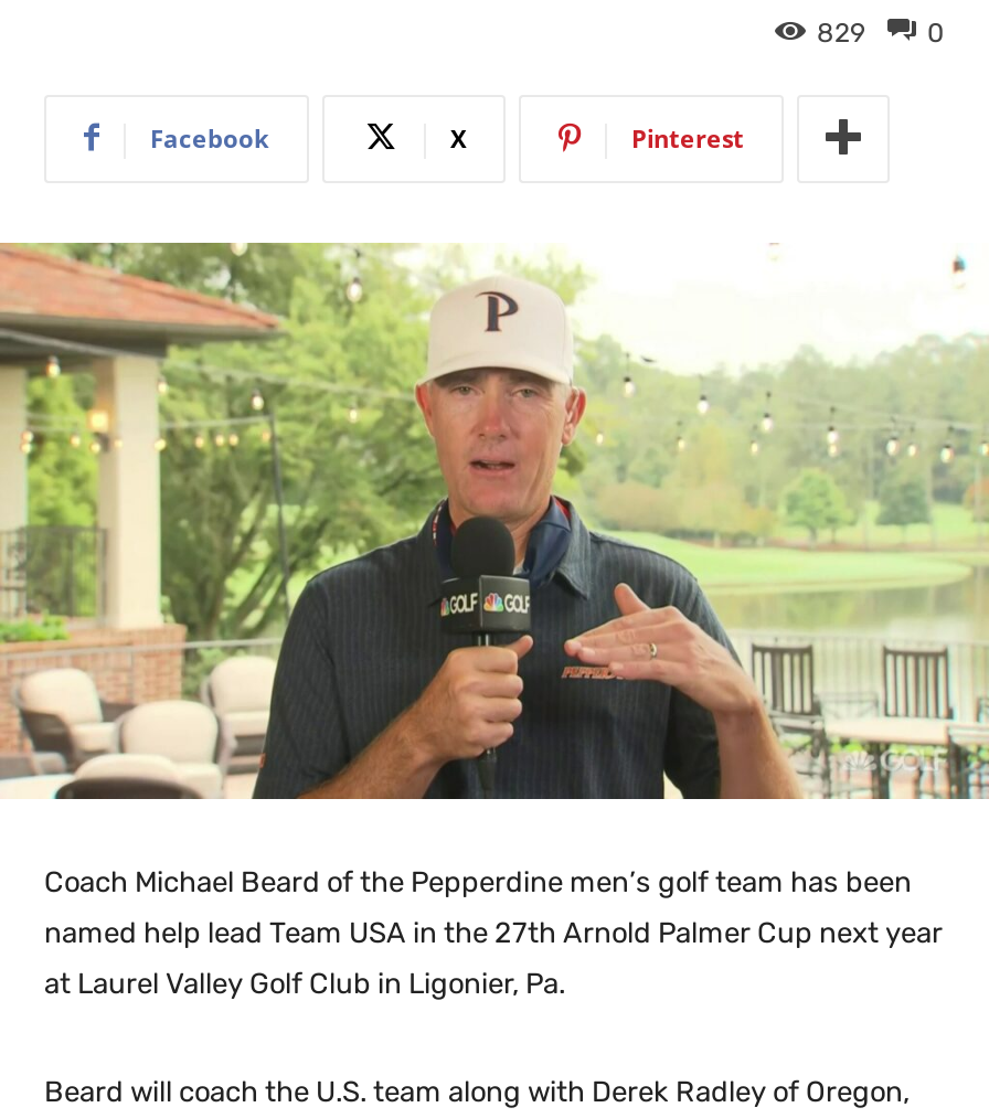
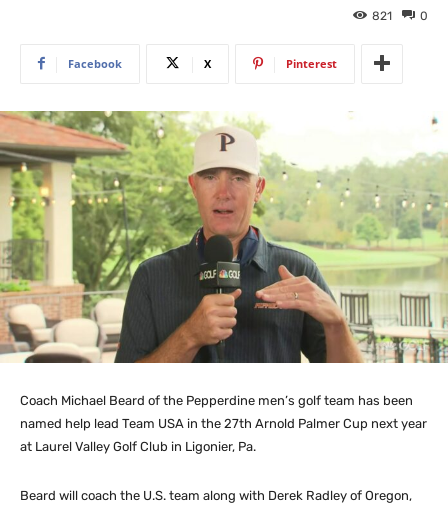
- 829
+ 821
